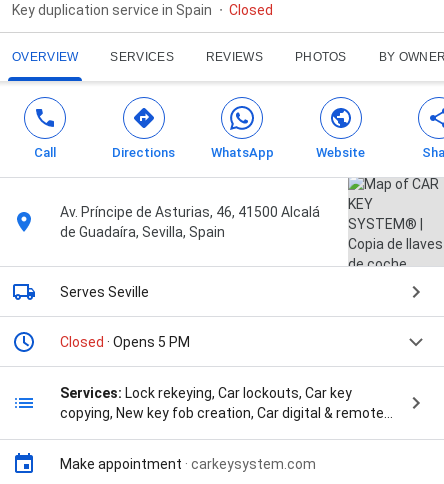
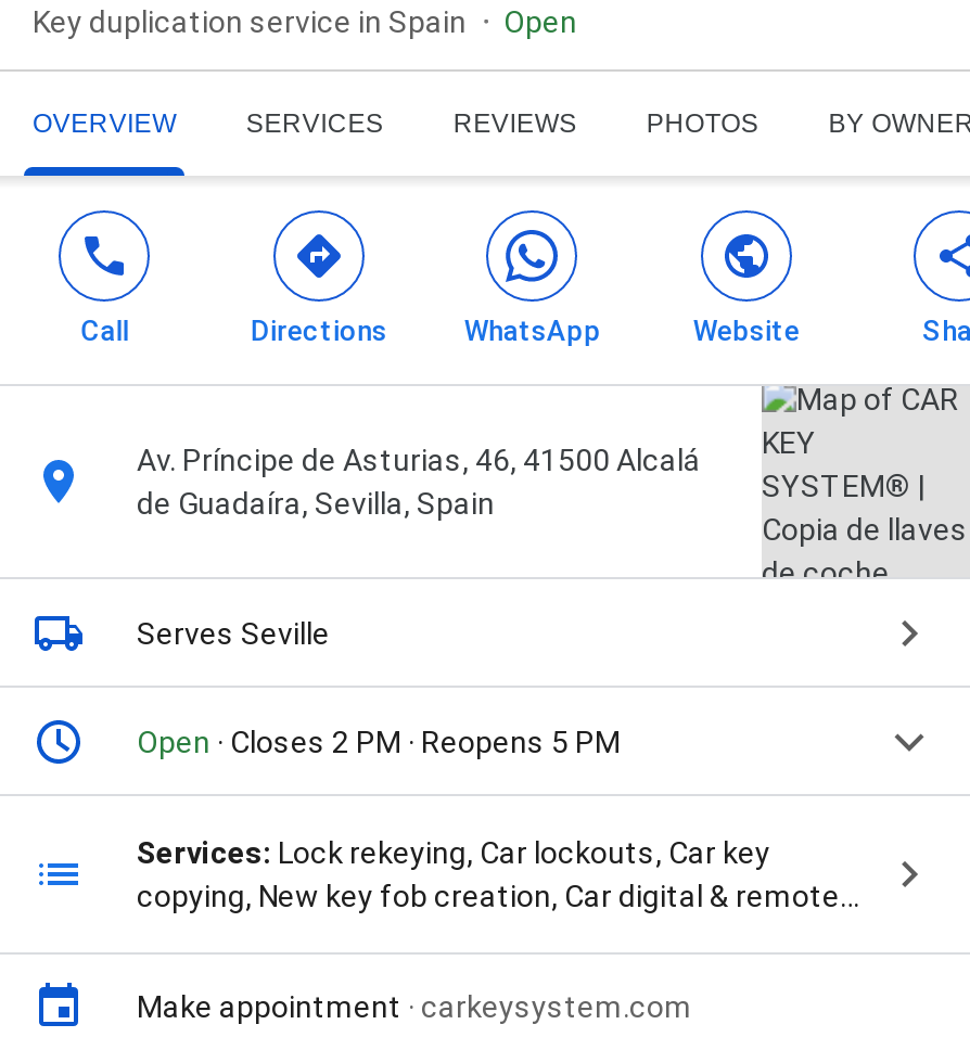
- Closed
+ Open

- Closed · Opens 5 PM
+ Open · Closes 2 PM · Reopens 5 PM
